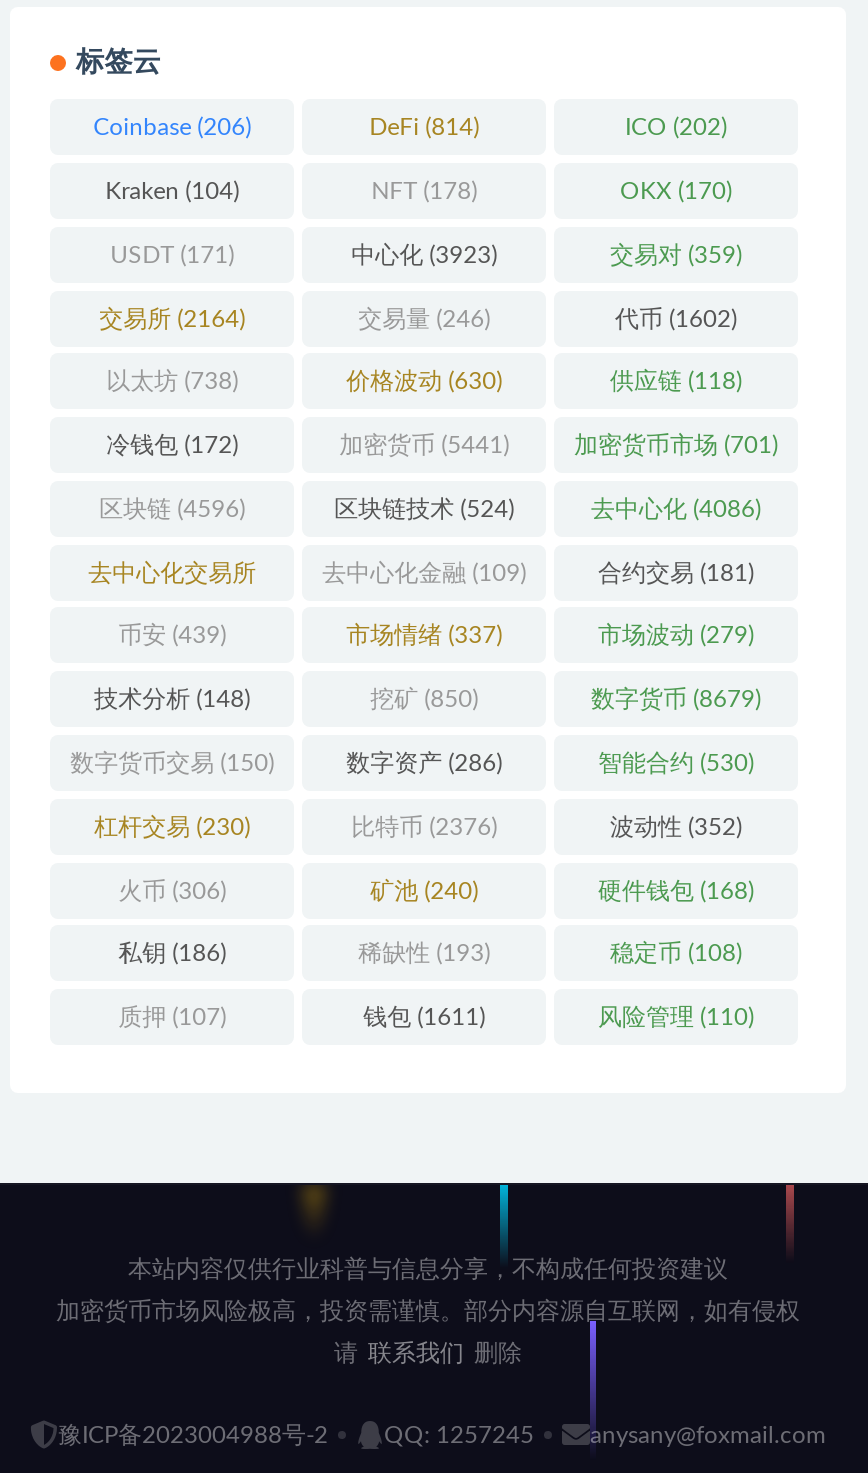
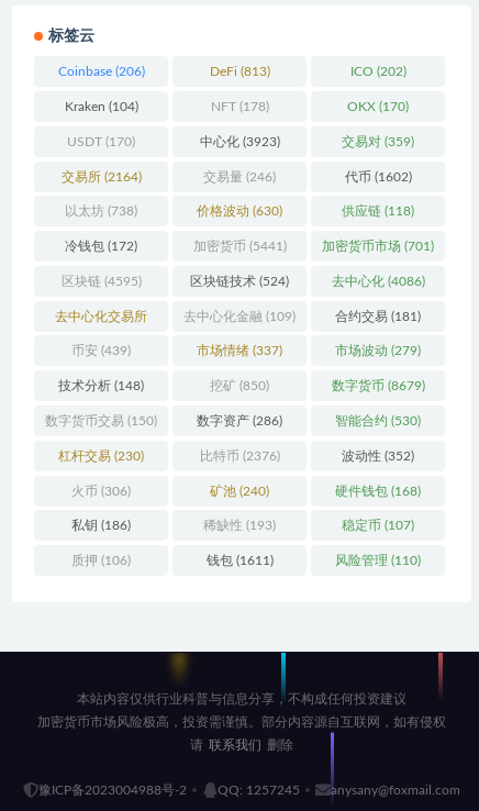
- DeFi (814)
+ DeFi (813)

- USDT (171)
+ USDT (170)

- 区块链(4596)
+ 区块链(4595)

- 稳定币(108)
+ 稳定币(107)

- 质押(107)
+ 质押(106)
